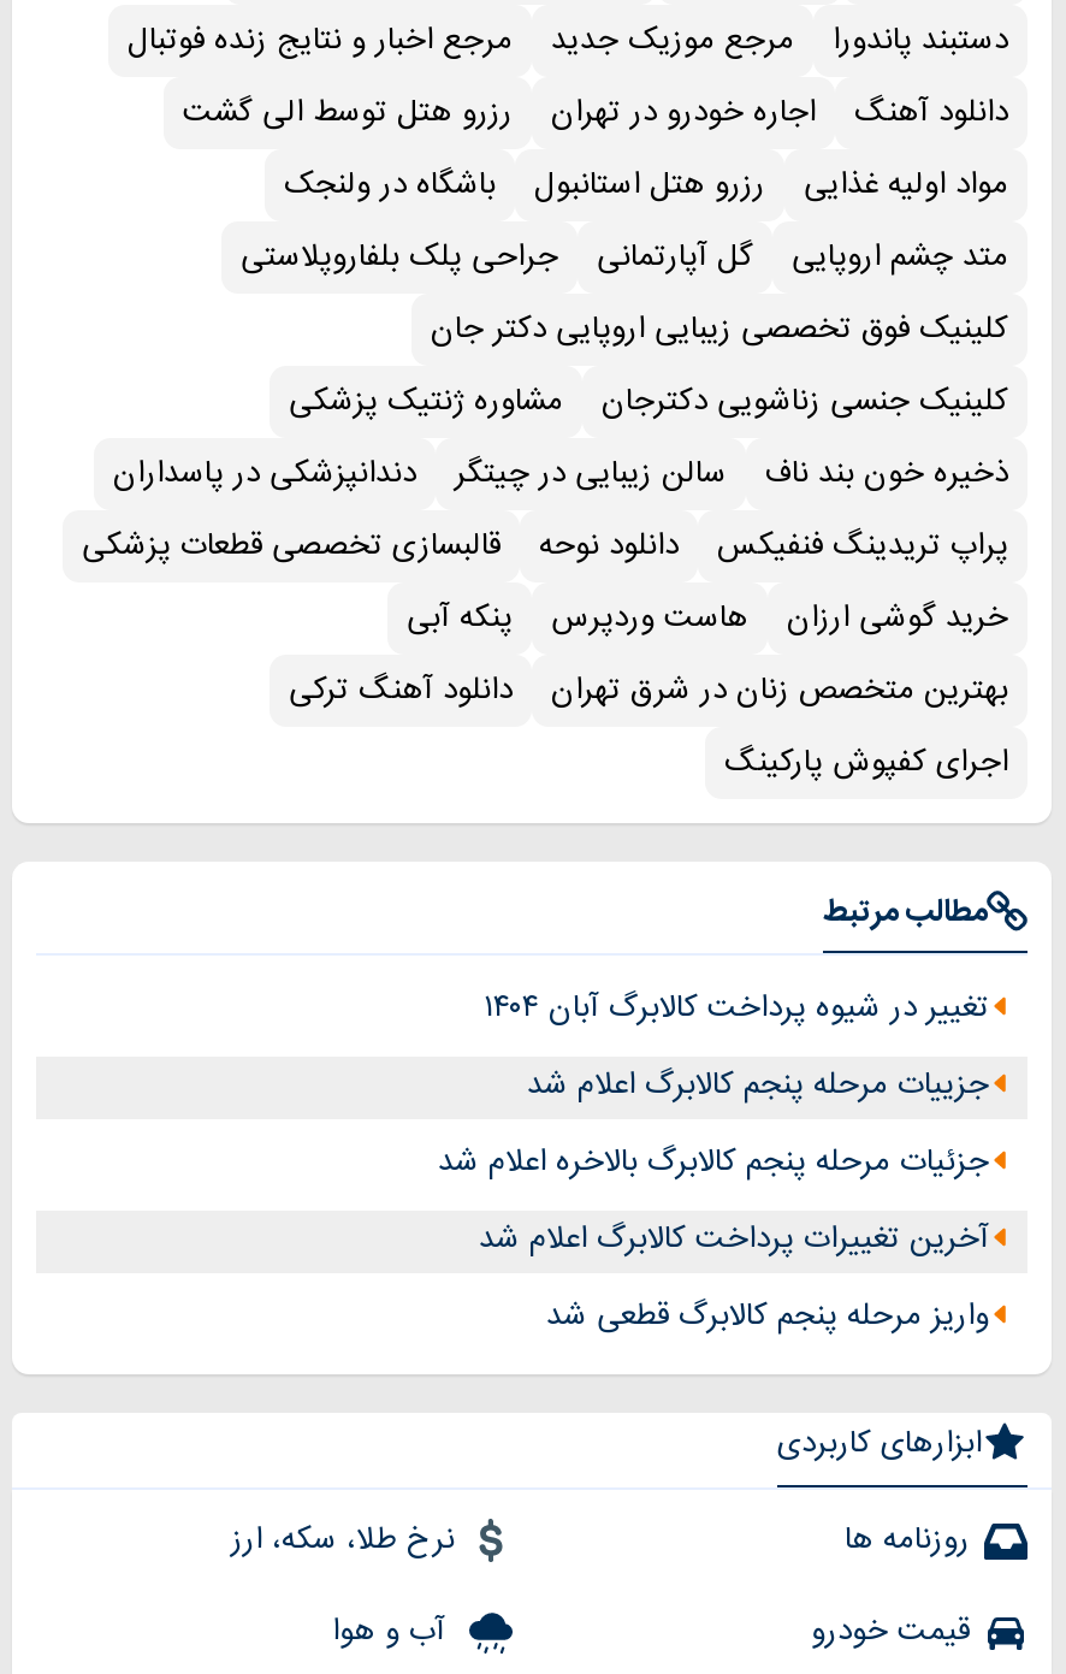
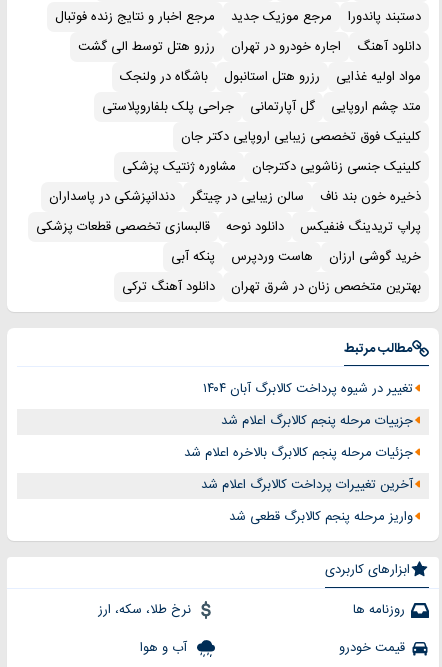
- اجرای کفپوش پارکینگ
